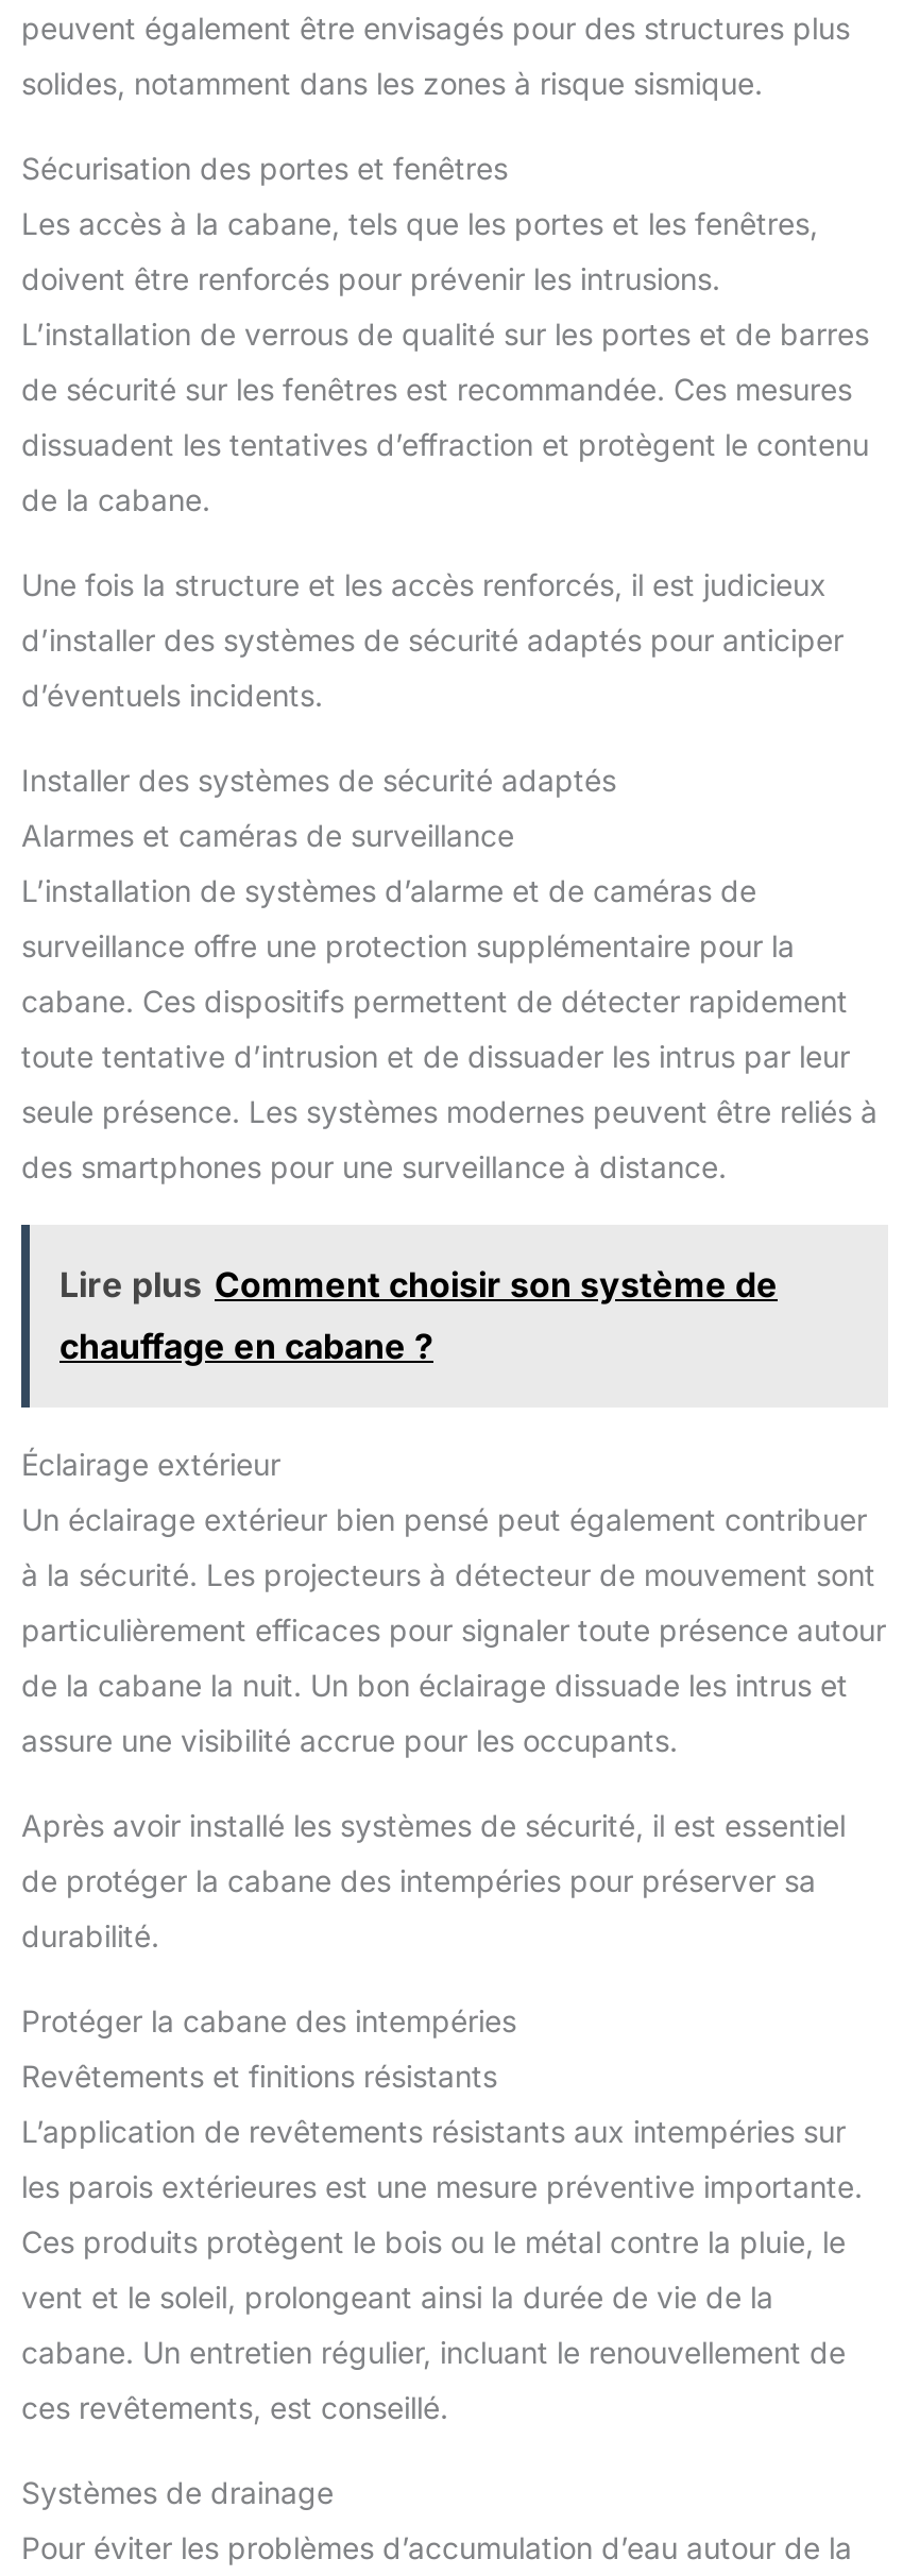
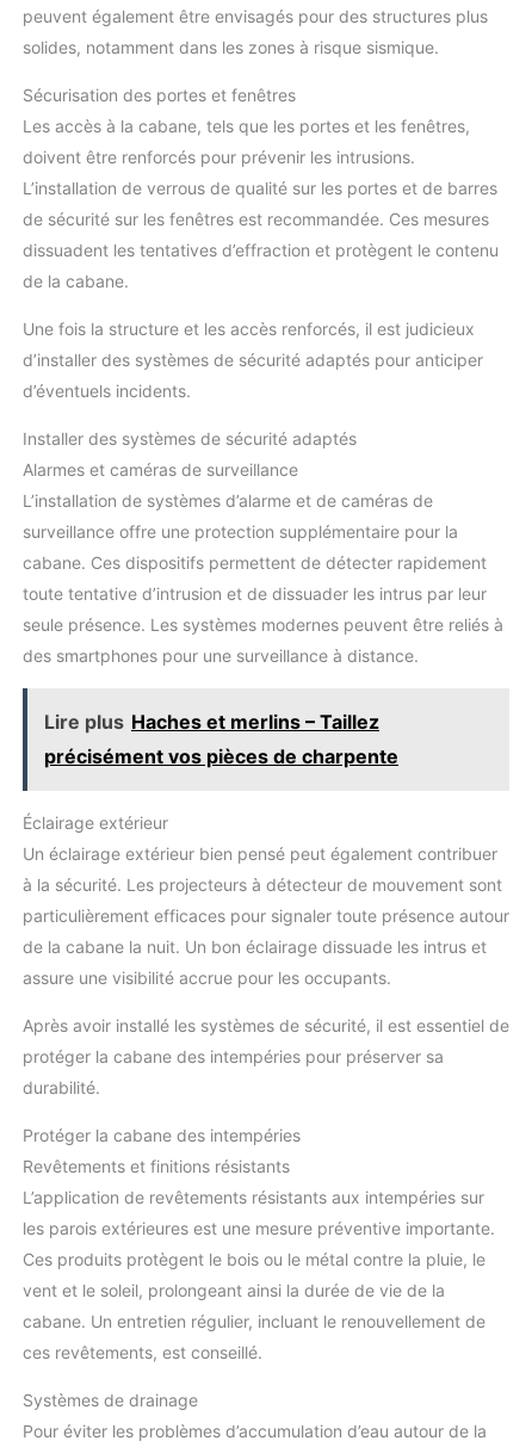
- Lire plus Comment choisir son système de
- chauffage en cabane ?
+ Lire plus Haches et merlins – Taillez
+ précisément vos pièces de charpente
